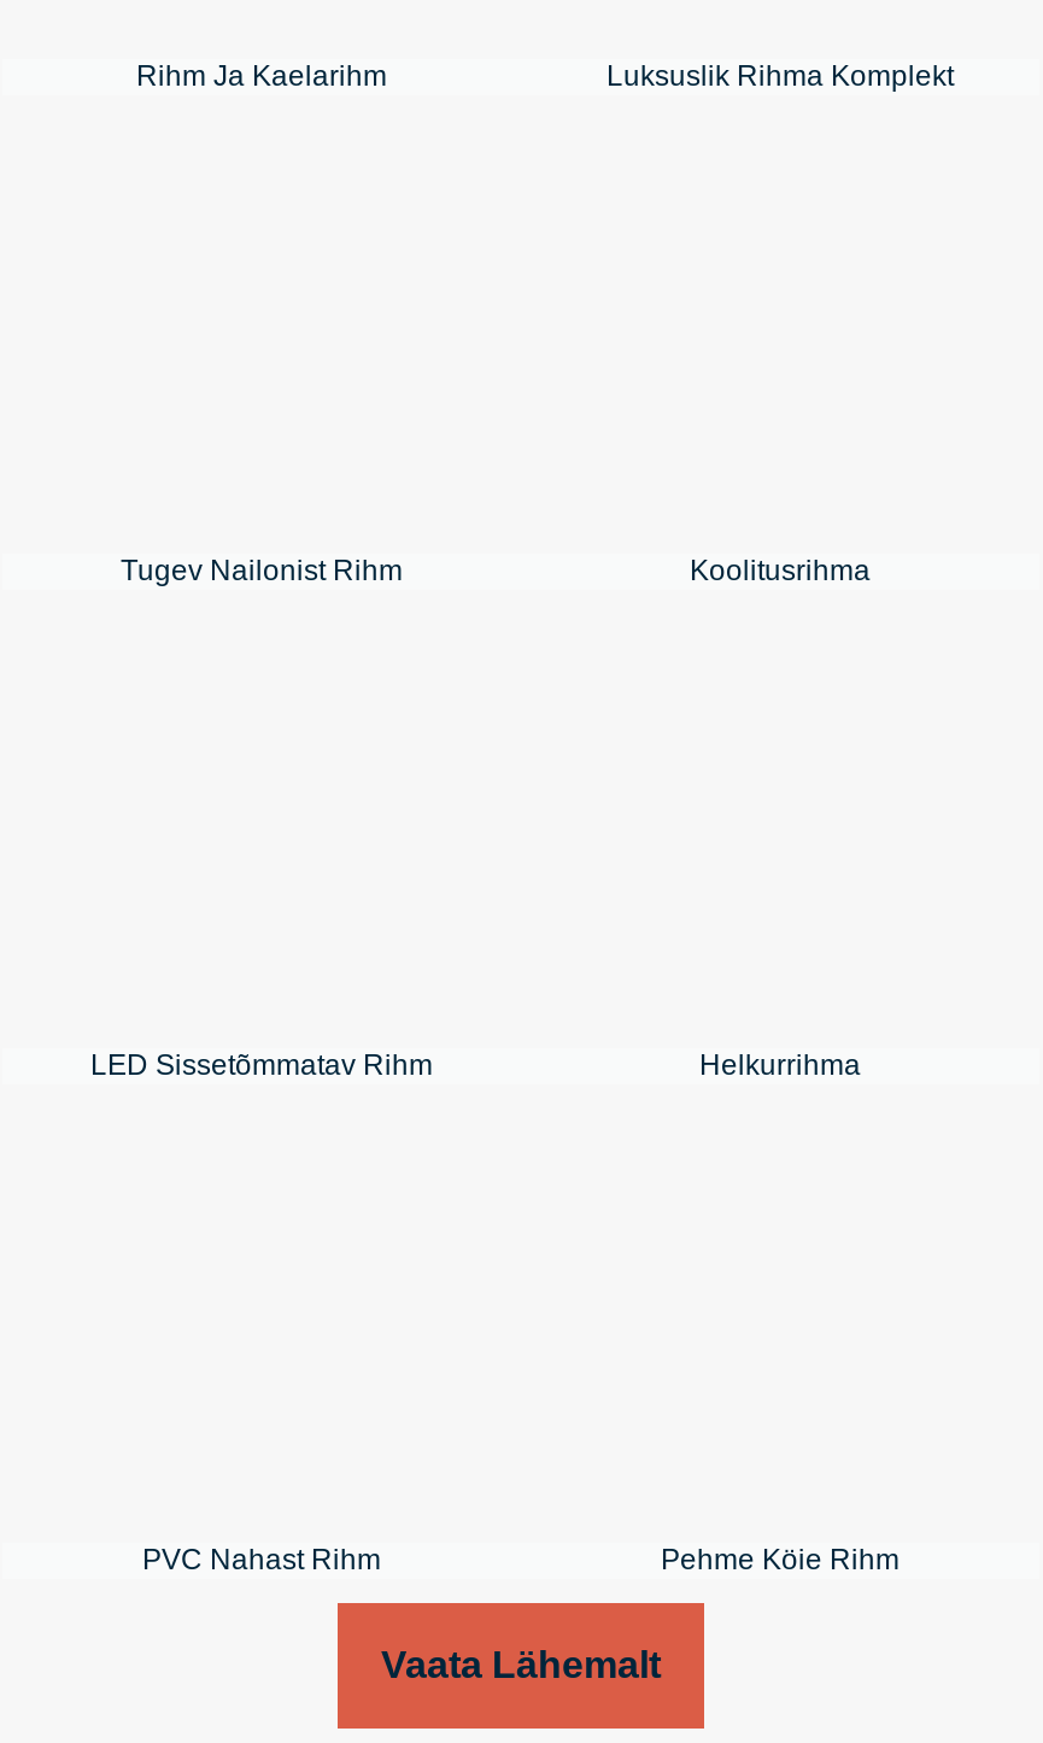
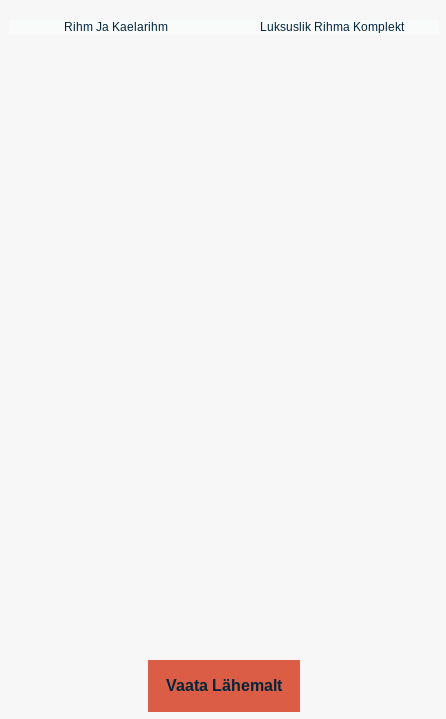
- Tugev Nailonist Rihm
- Koolitusrihma

- LED Sissetõmmatav Rihm
- Helkurrihma

- PVC Nahast Rihm
- Pehme Köie Rihm
